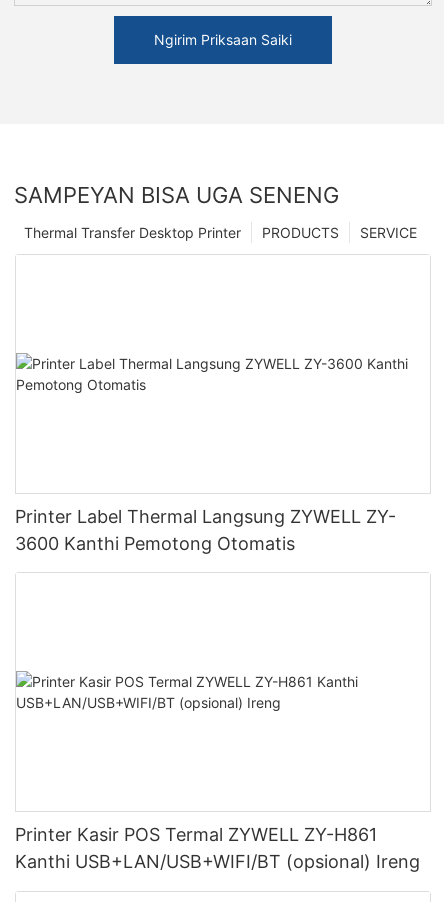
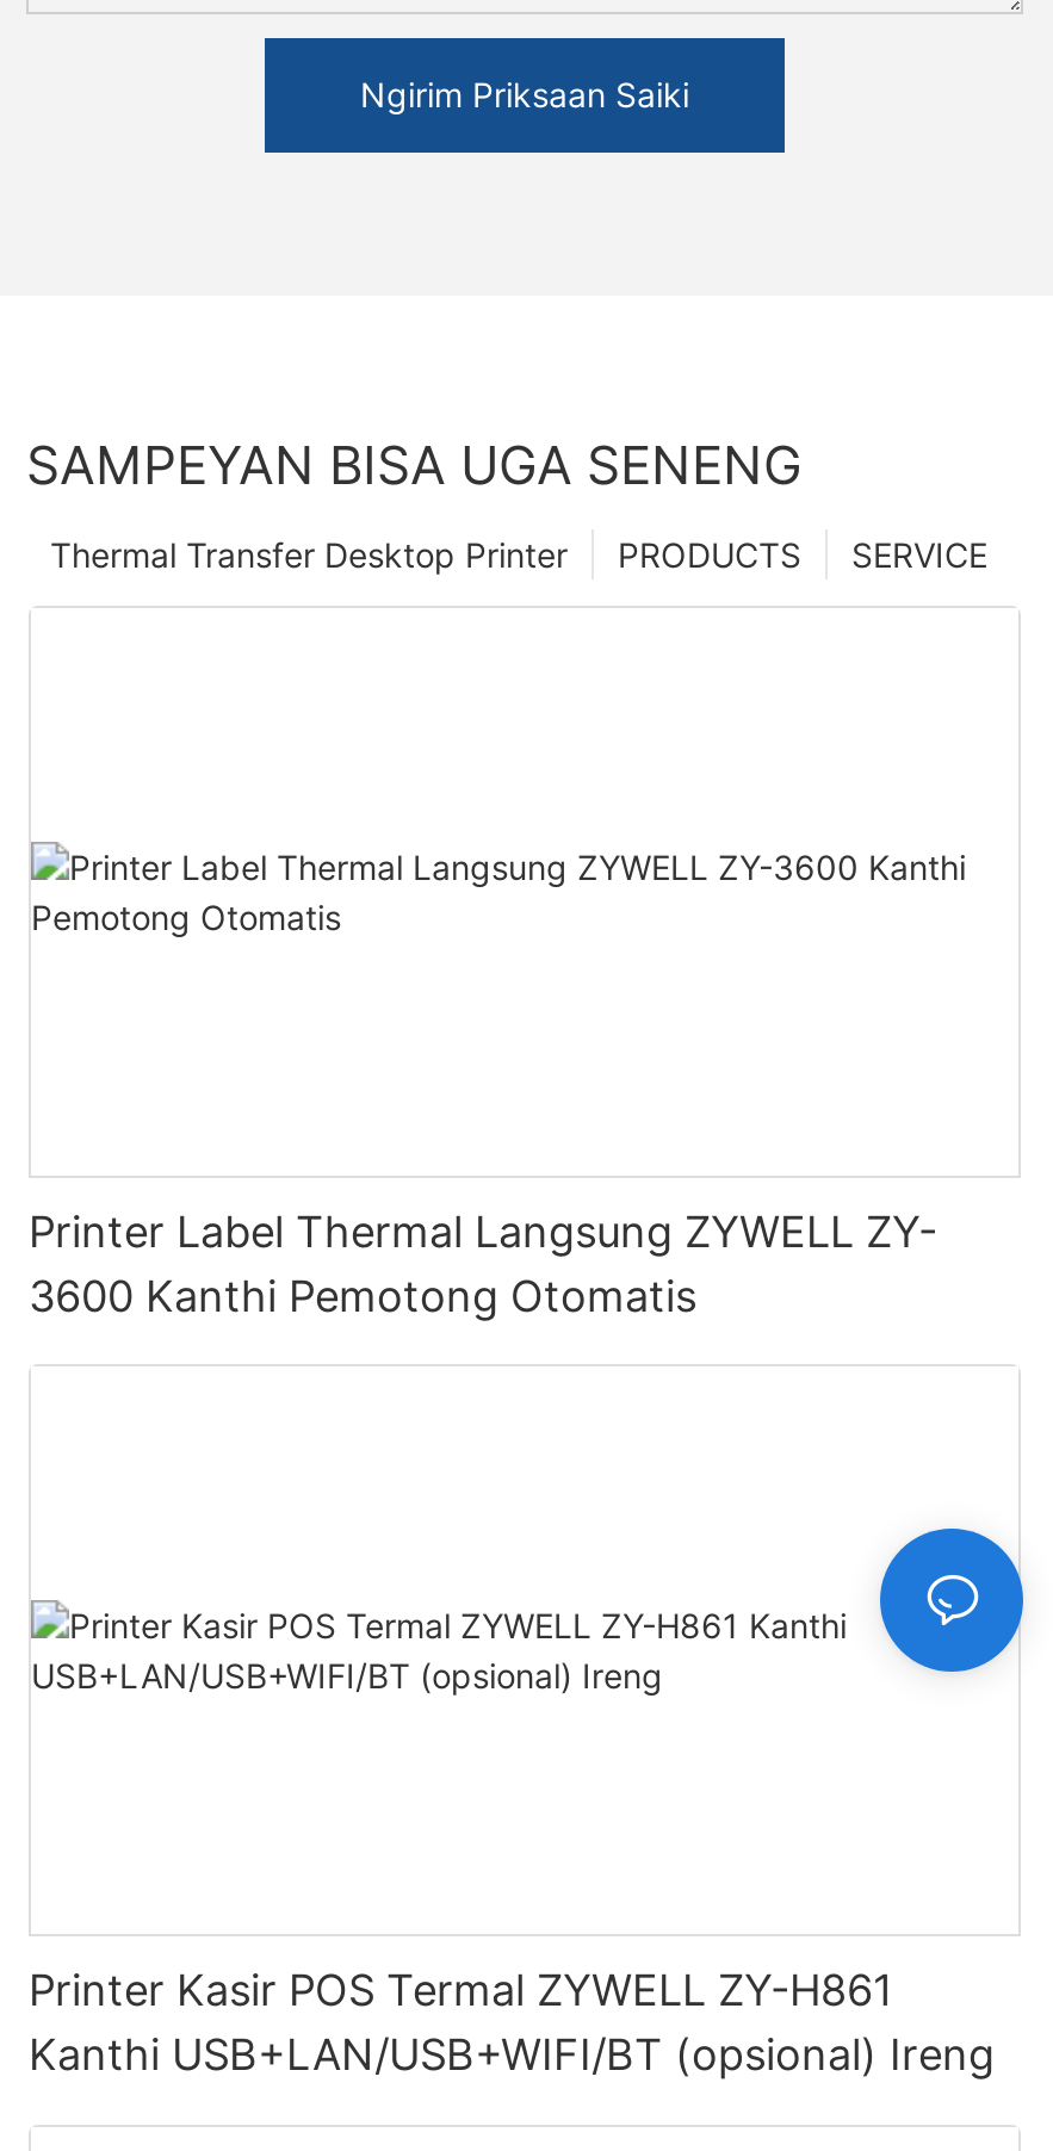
+ [image]
